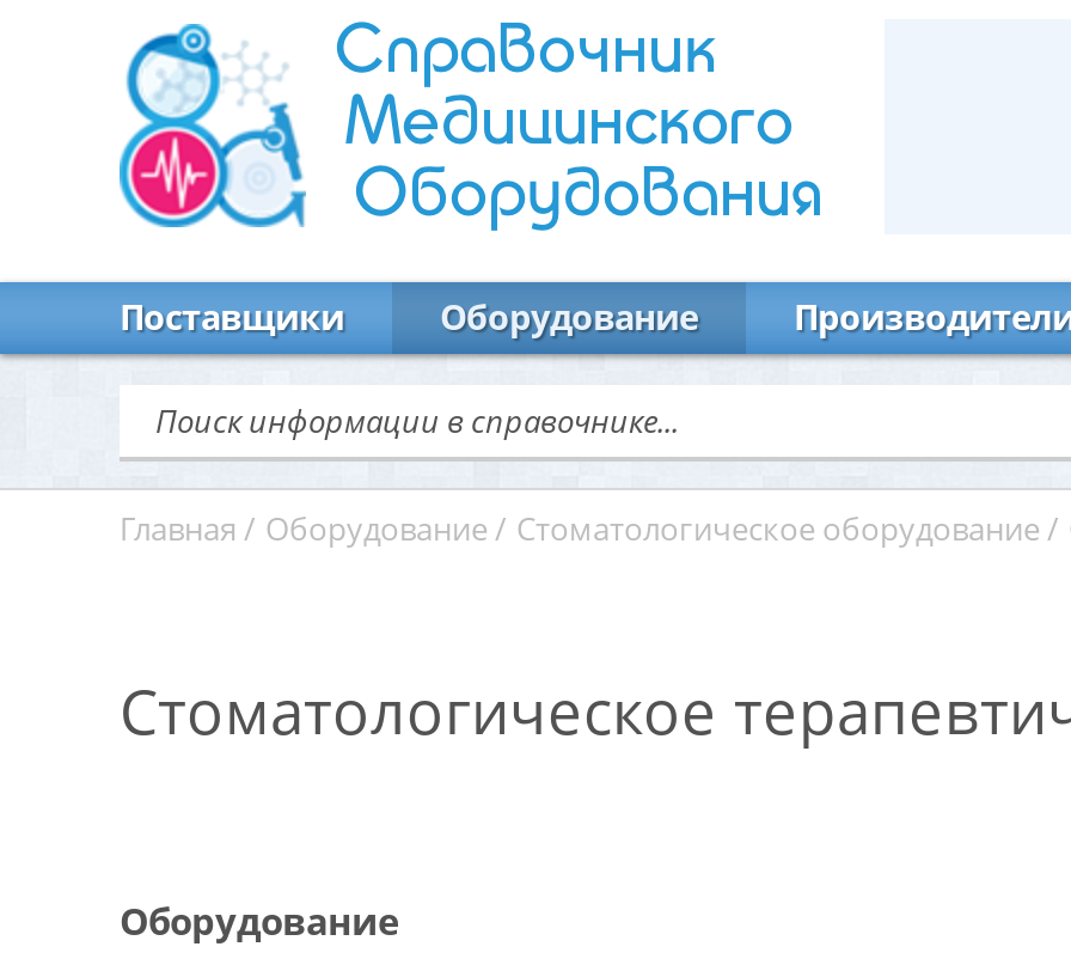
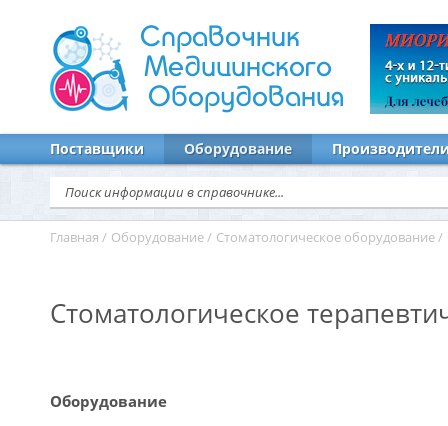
+ [image]
